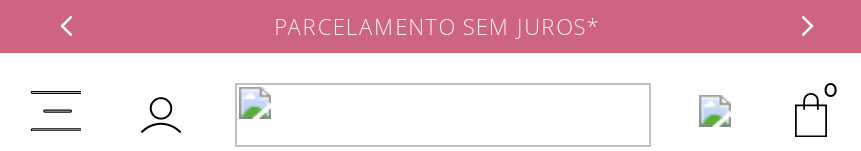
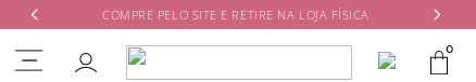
- PARCELAMENTO SEM JUROS*
+ COMPRE PELO SITE E RETIRE NA LOJA FÍSICA
